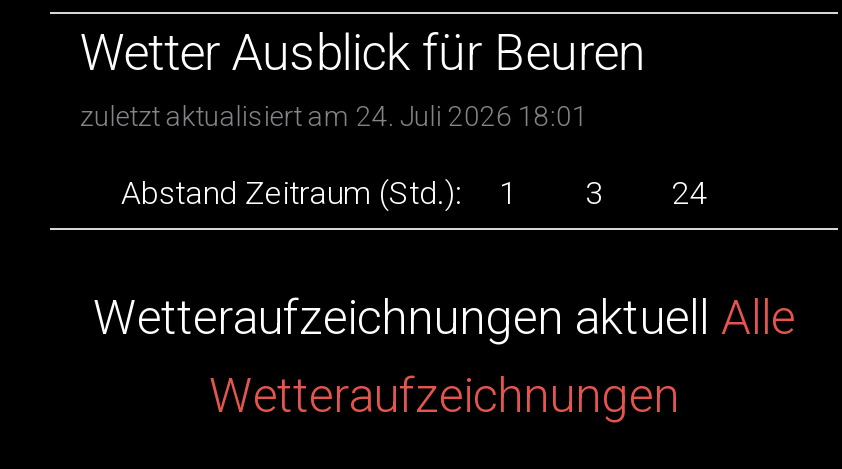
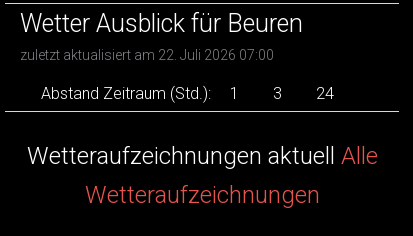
- zuletzt aktualisiert am 24. Juli 2026 18:01
+ zuletzt aktualisiert am 22. Juli 2026 07:00
